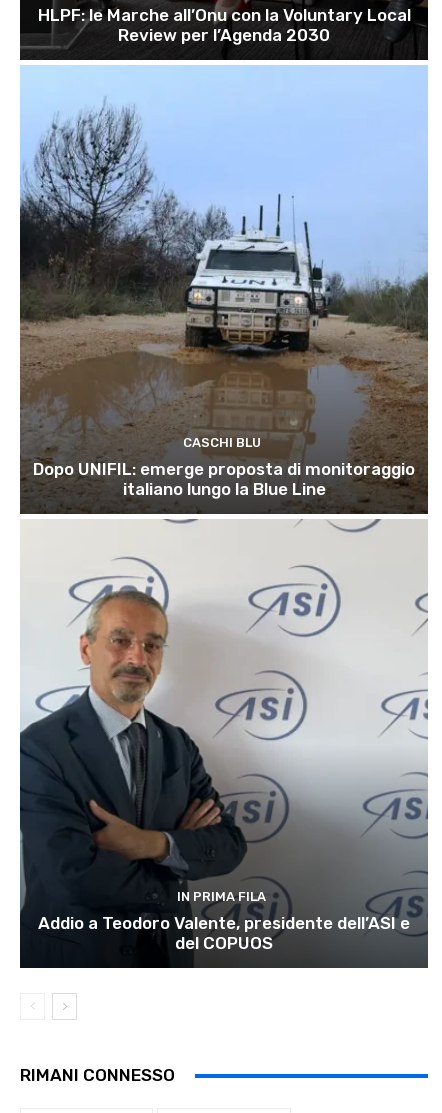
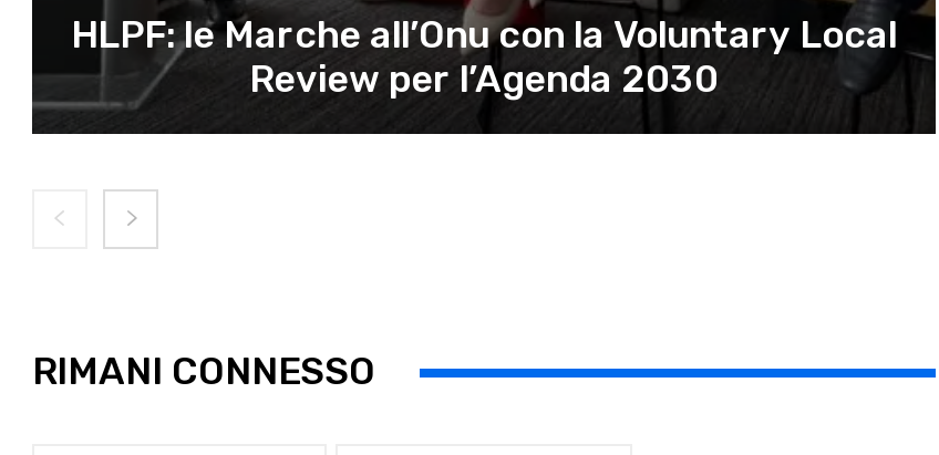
- [image]
- CASCHI BLU
- Dopo UNIFIL: emerge proposta di monitoraggio
- italiano lungo la Blue Line

- [image]
- IN PRIMA FILA
- Addio a Teodoro Valente, presidente dell’ASI e
- del COPUOS
